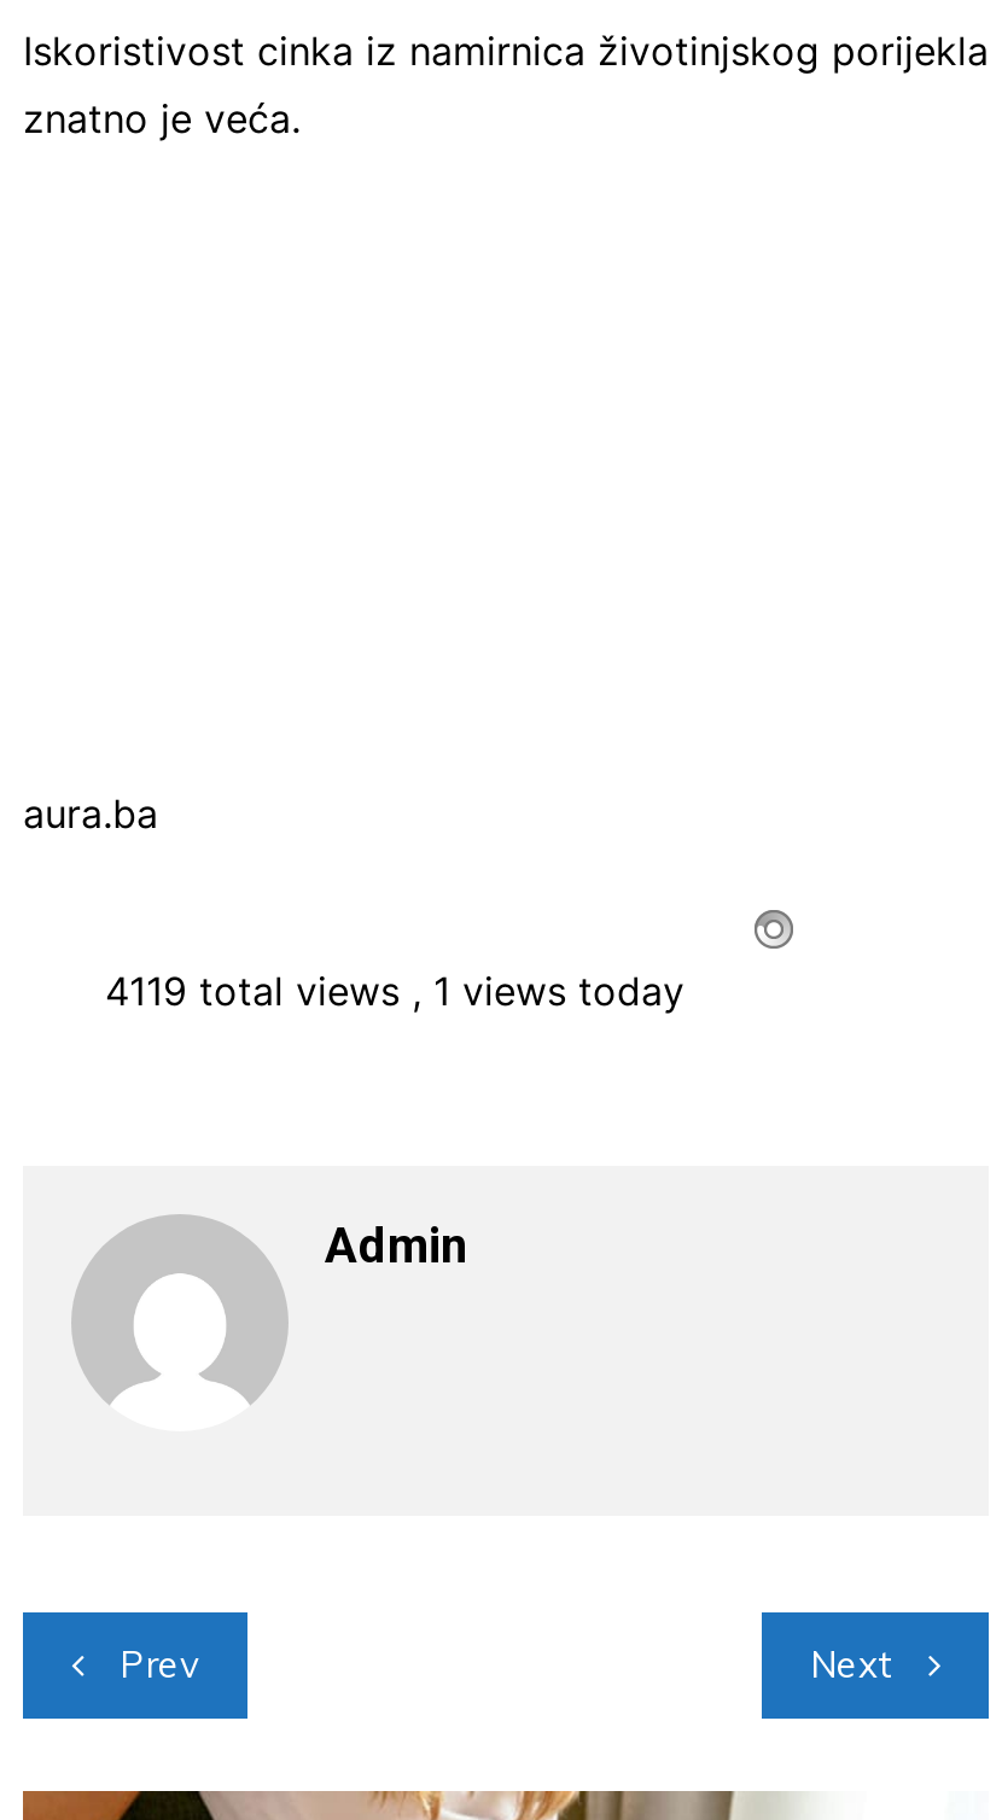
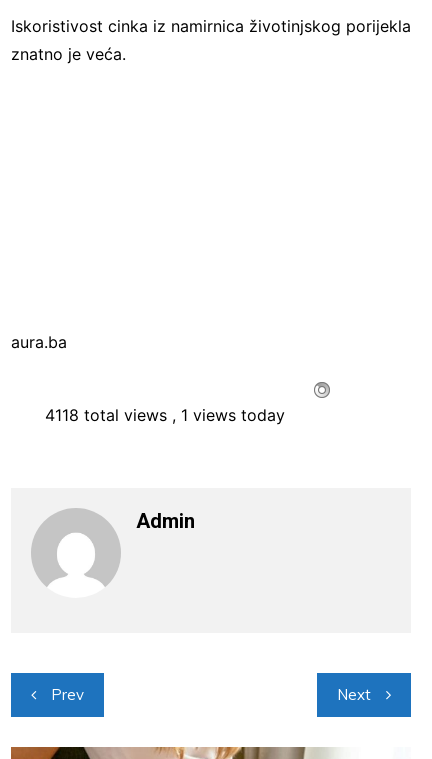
- 4119 total views, 1 views today
+ 4118 total views, 1 views today
